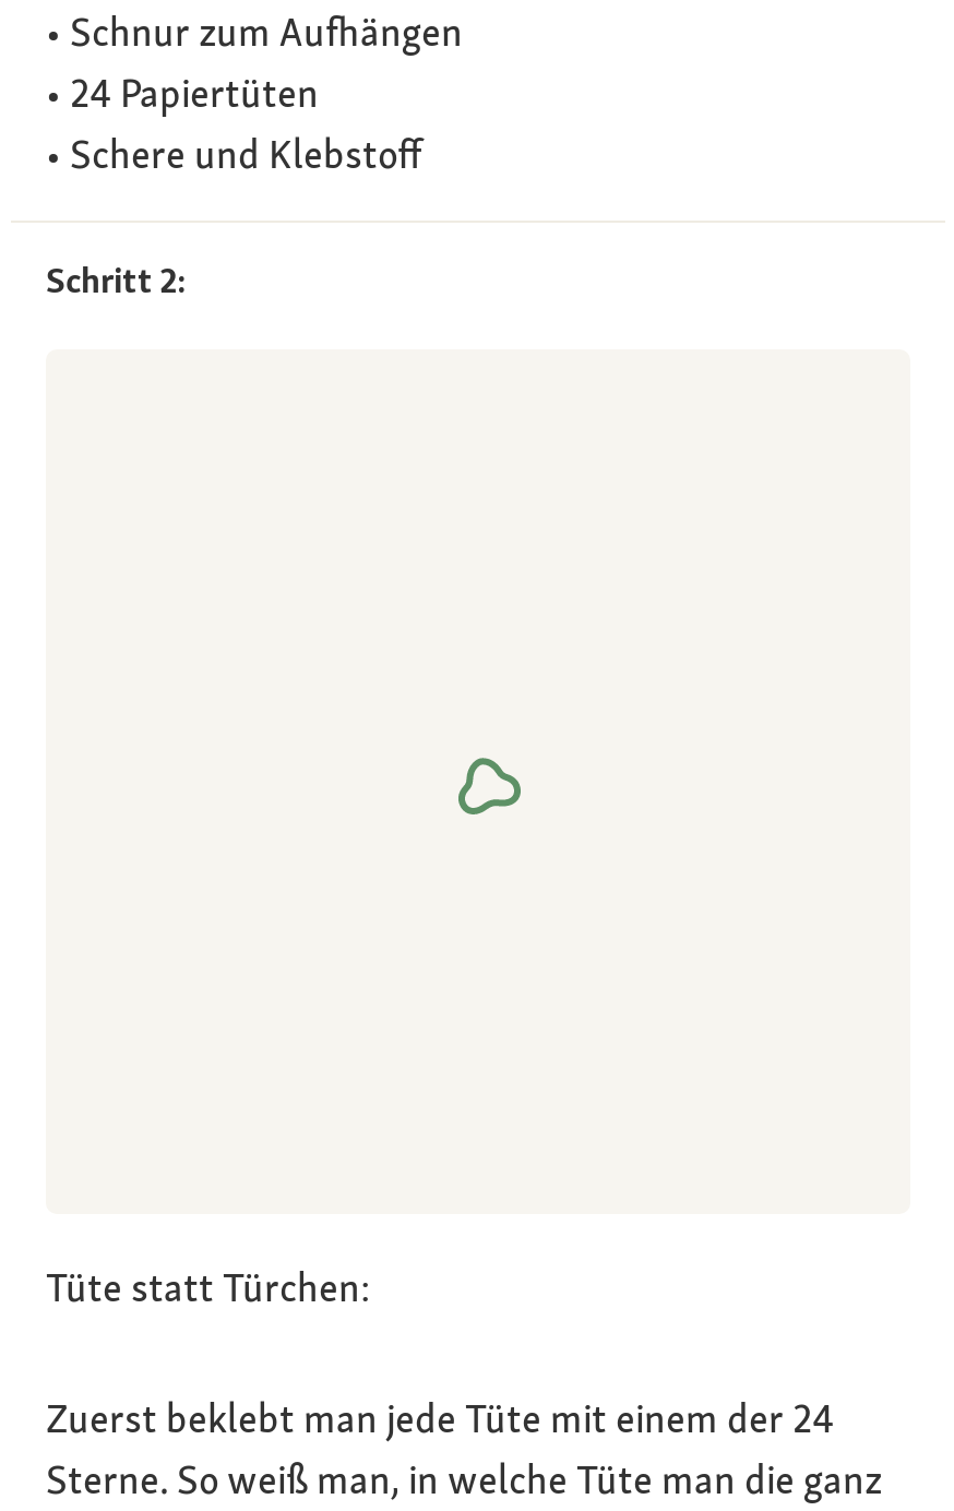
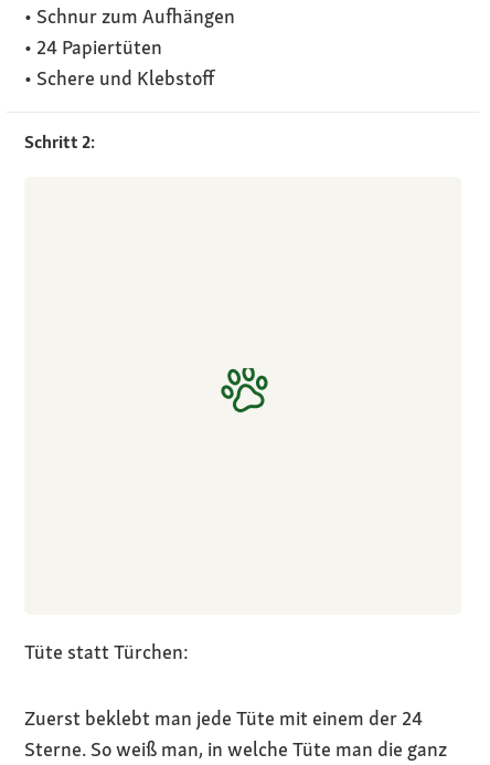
- [image]
+ [image]
